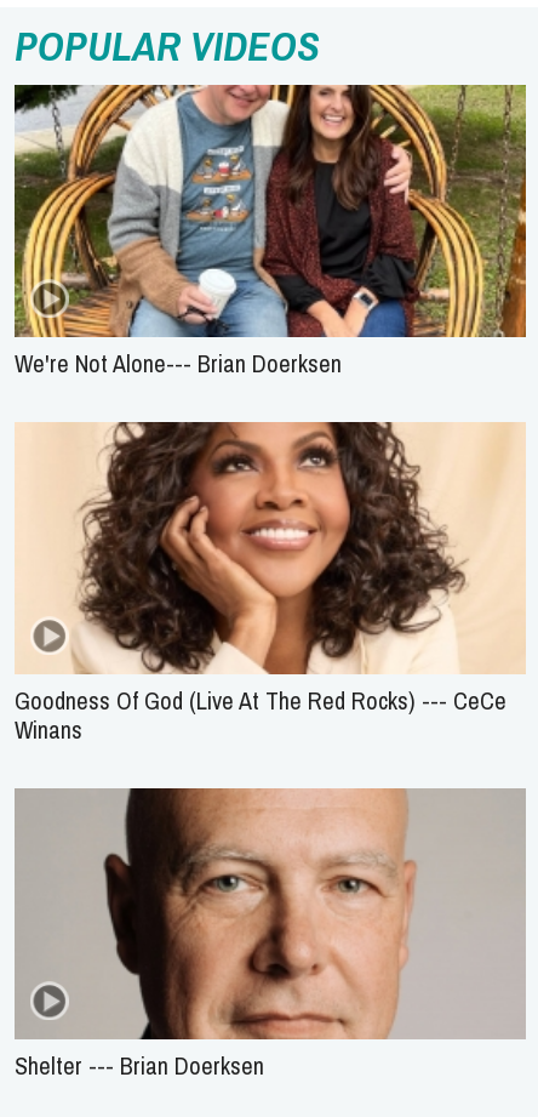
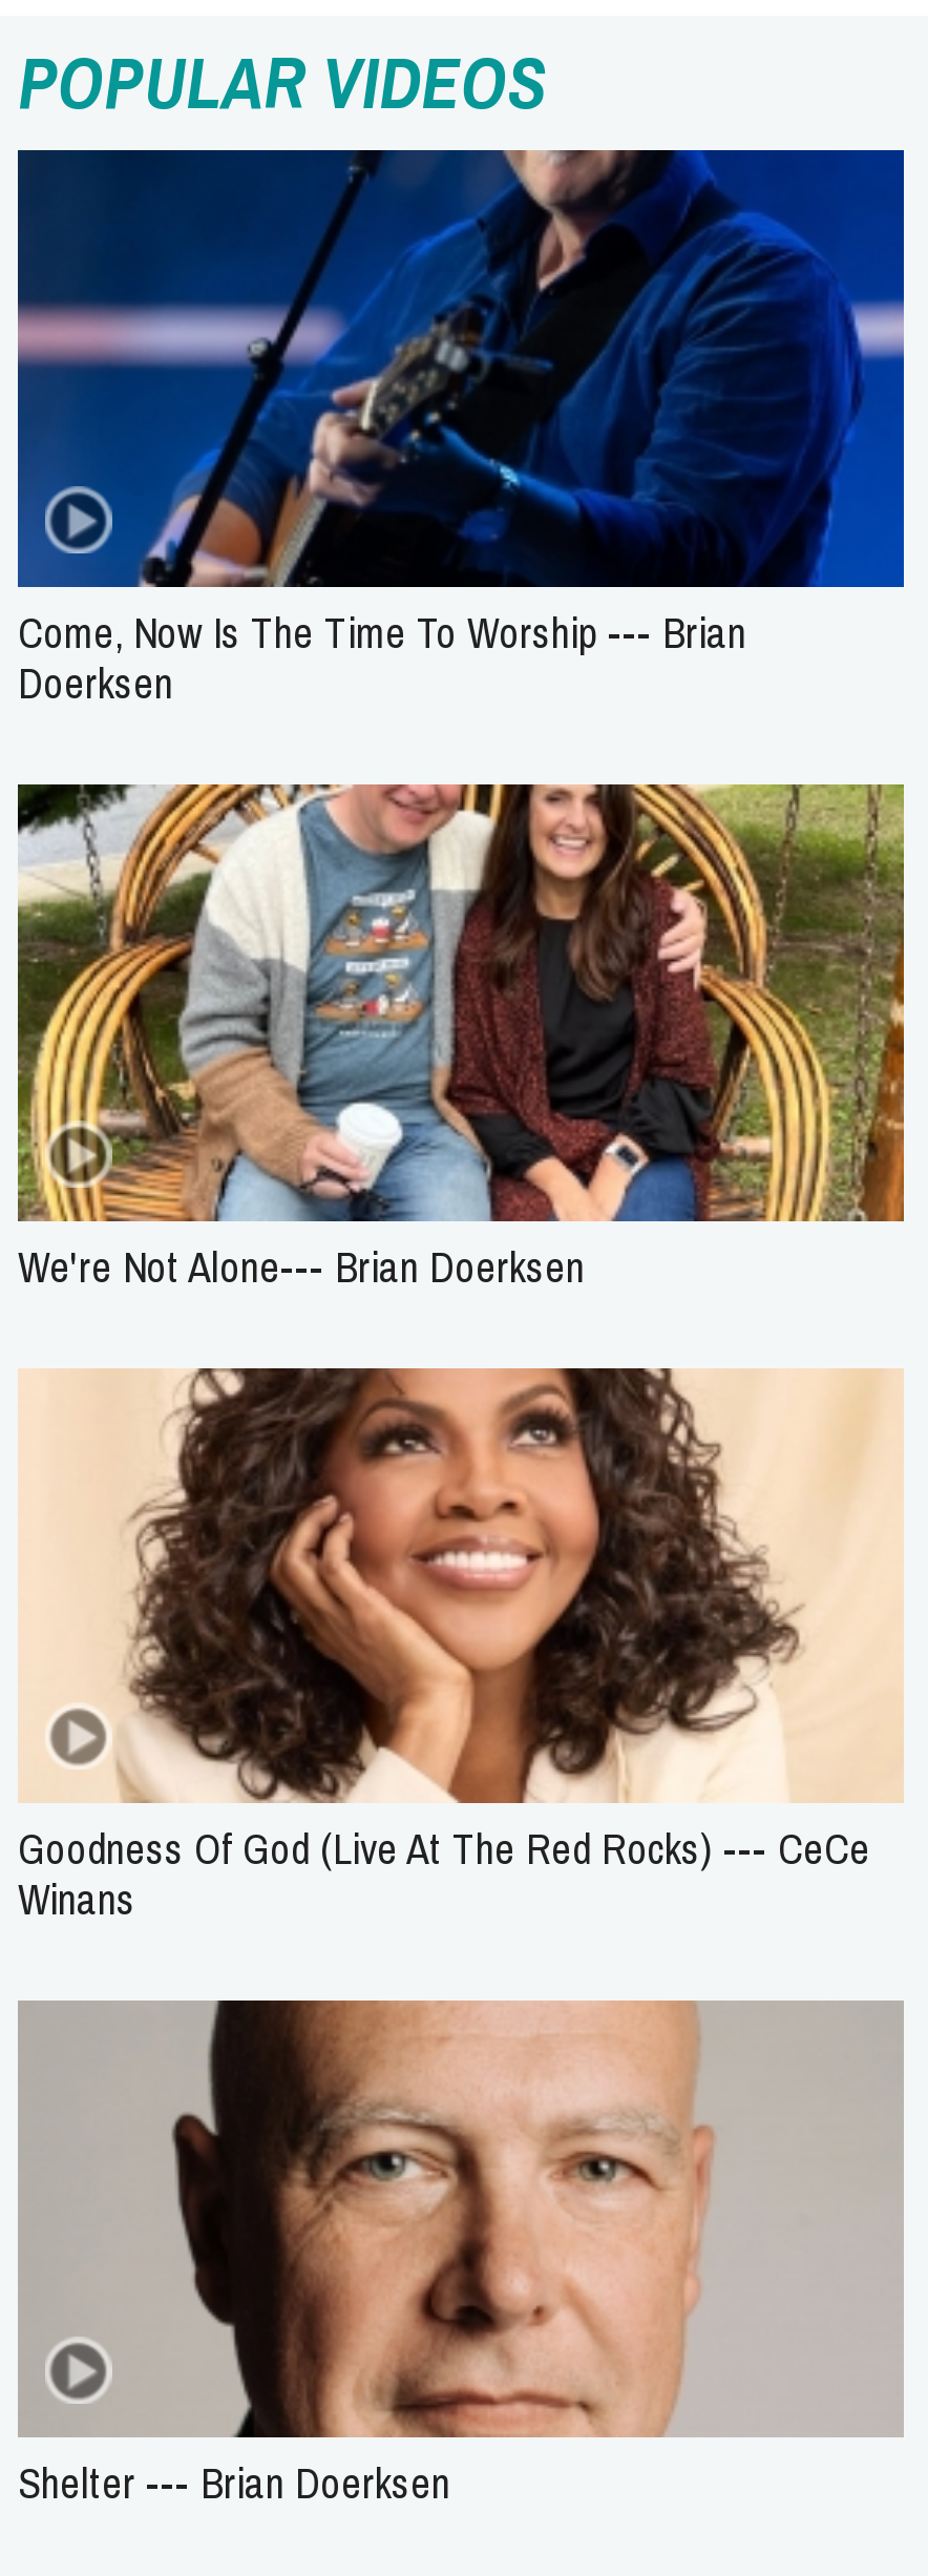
+ [image]
+ Come, Now Is The Time To Worship --- Brian
+ Doerksen
